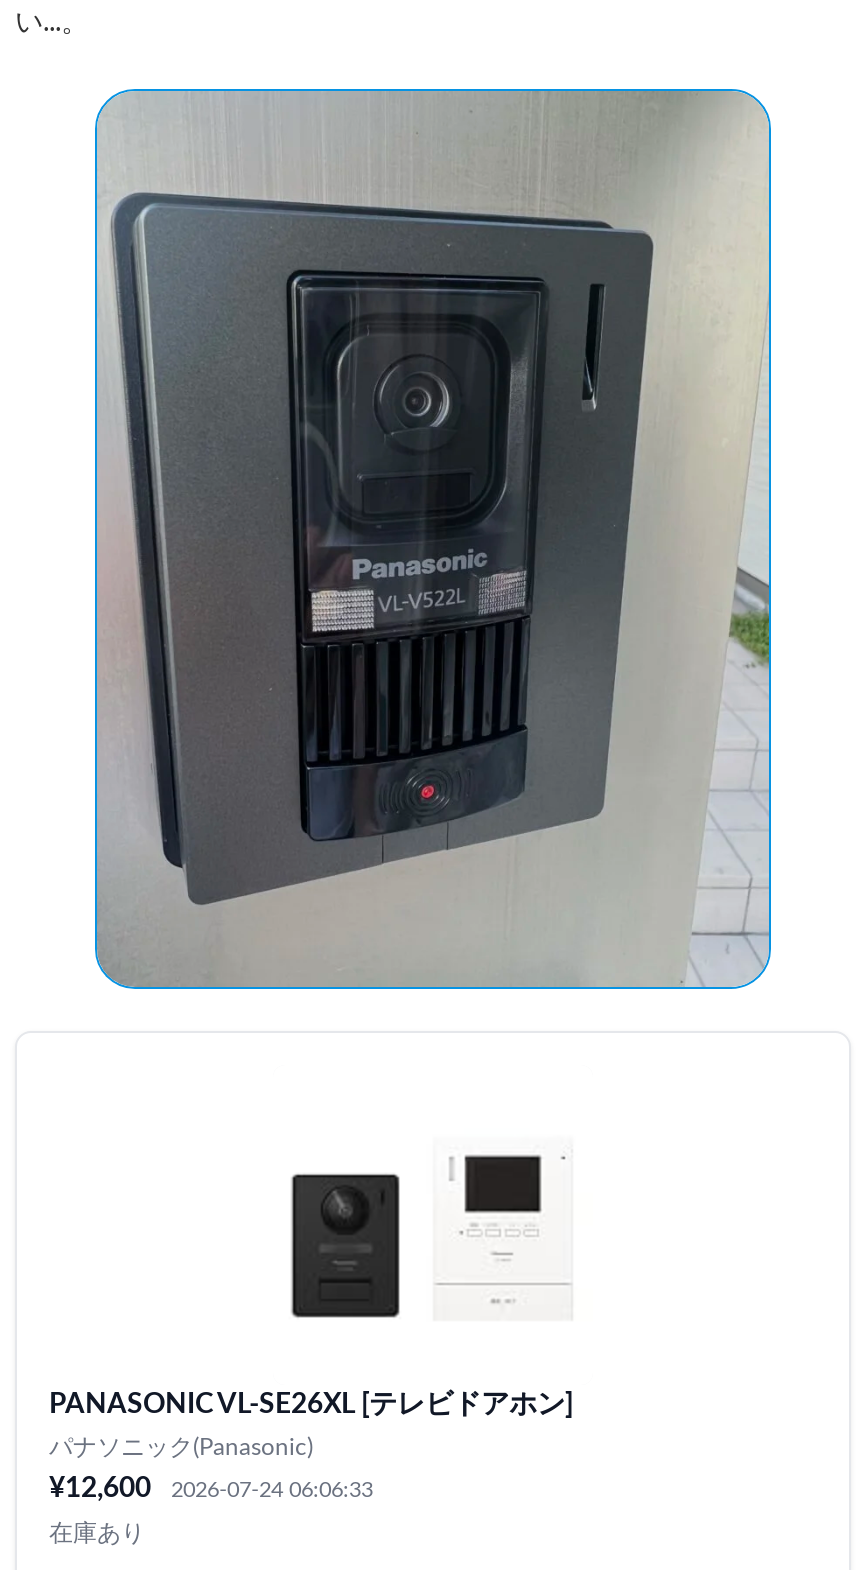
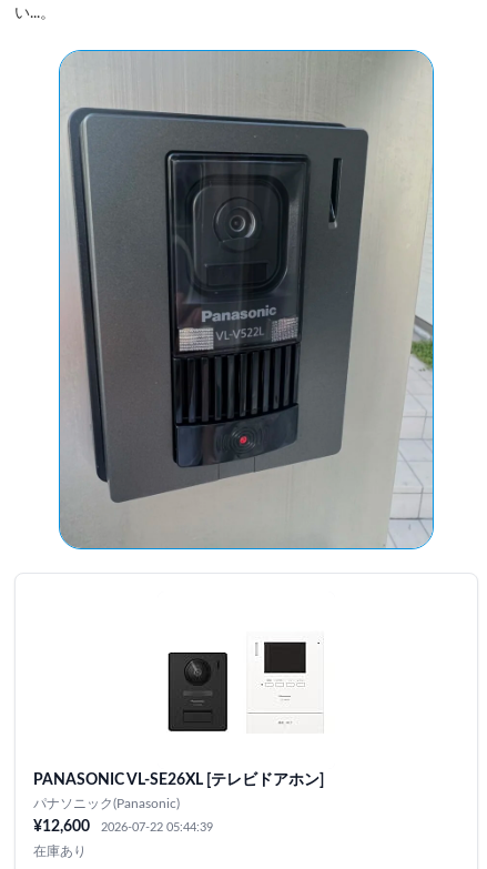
- ¥12,600 2026-07-24 06:06:33
+ ¥12,600 2026-07-22 05:44:39
